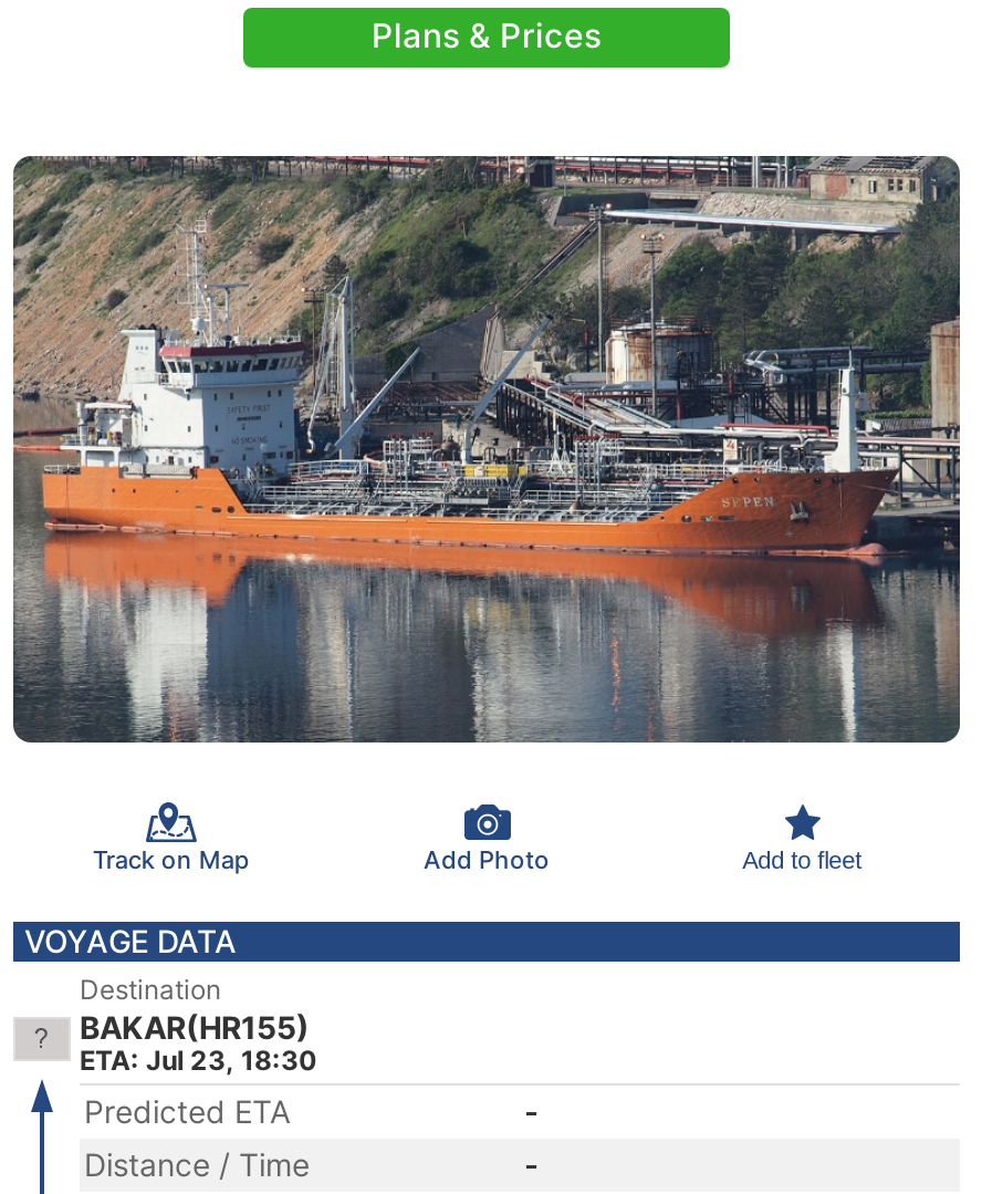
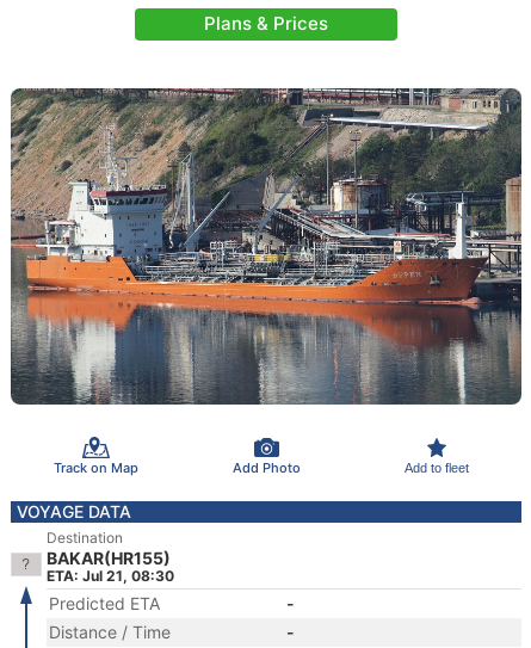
- ETA: Jul 23, 18:30
+ ETA: Jul 21, 08:30
